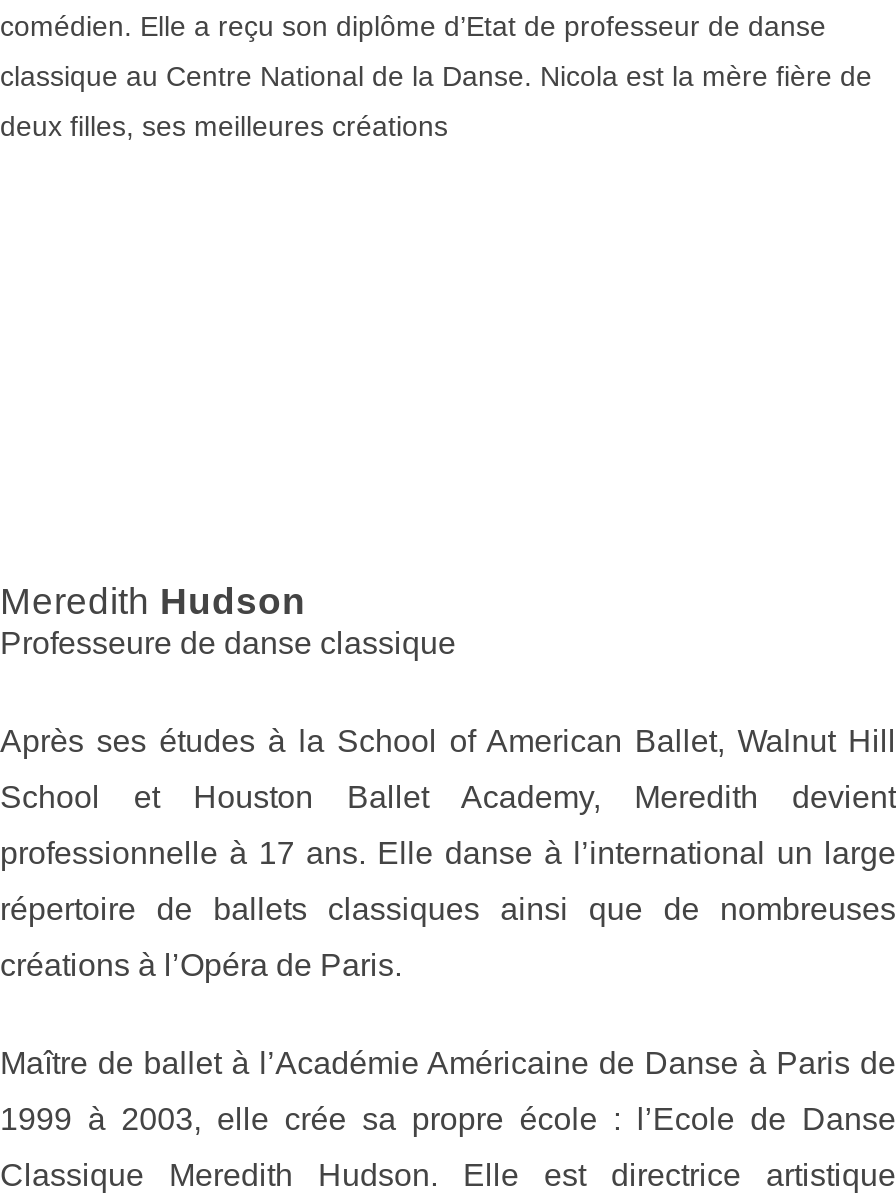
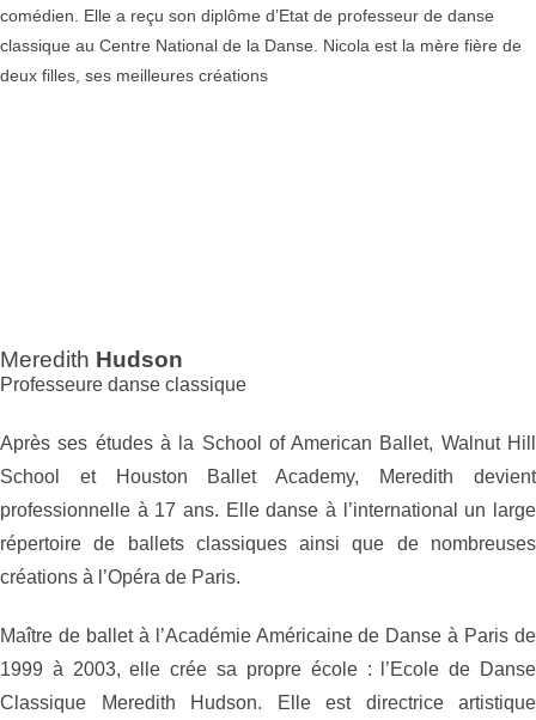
- Professeure de danse classique
+ Professeure danse classique
